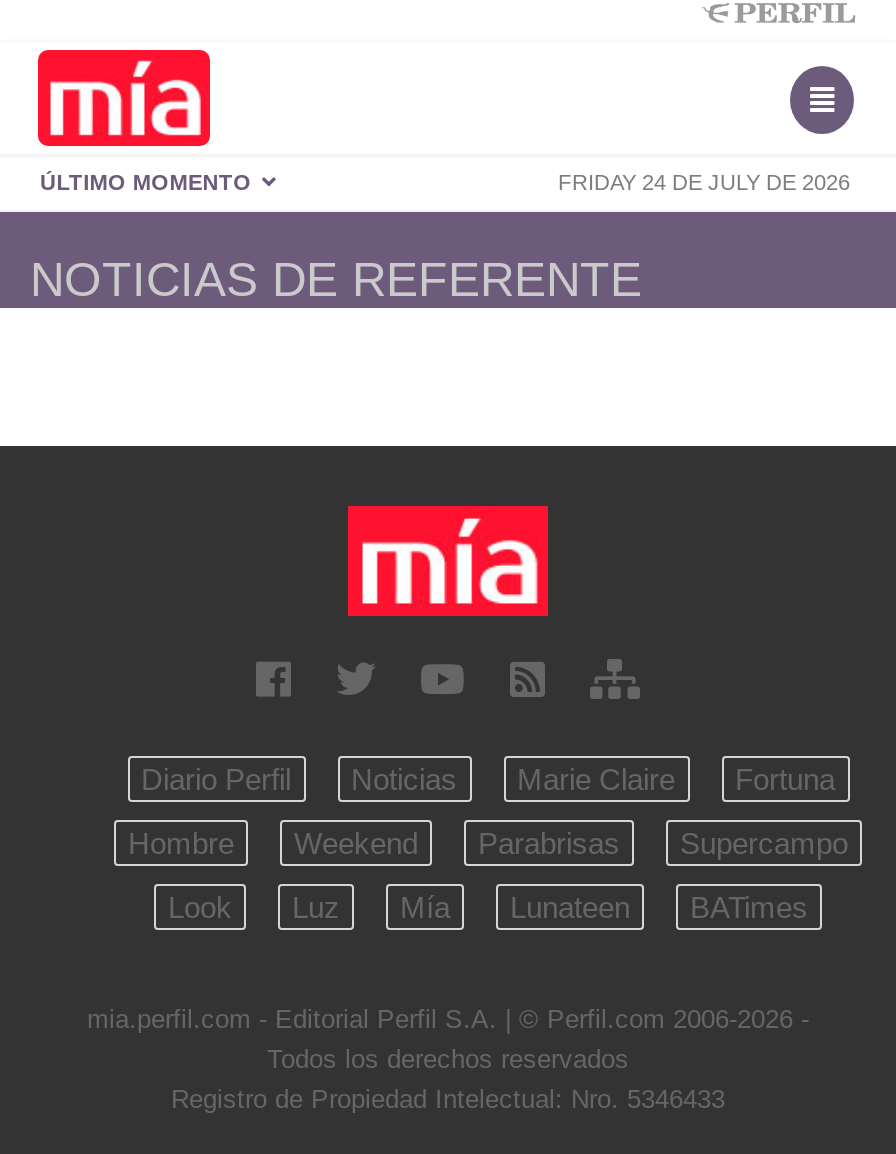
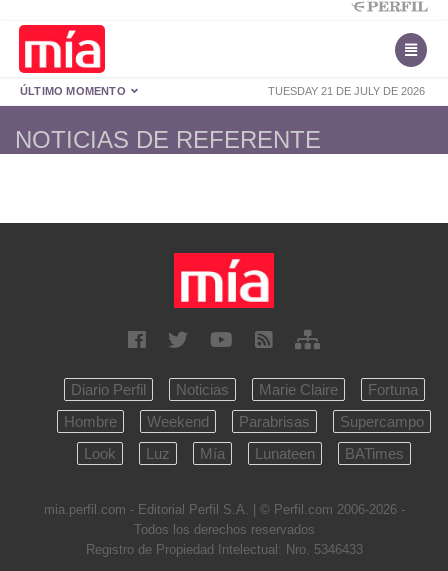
- FRIDAY 24 DE JULY DE 2026
+ TUESDAY 21 DE JULY DE 2026
